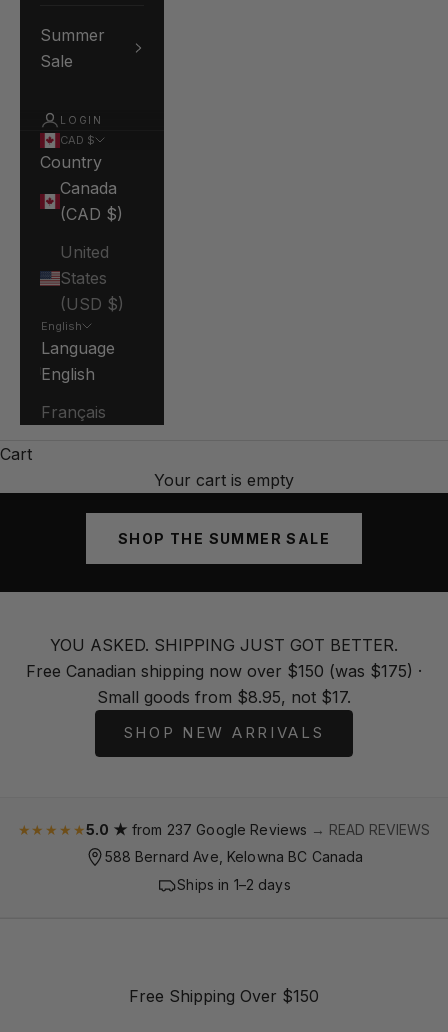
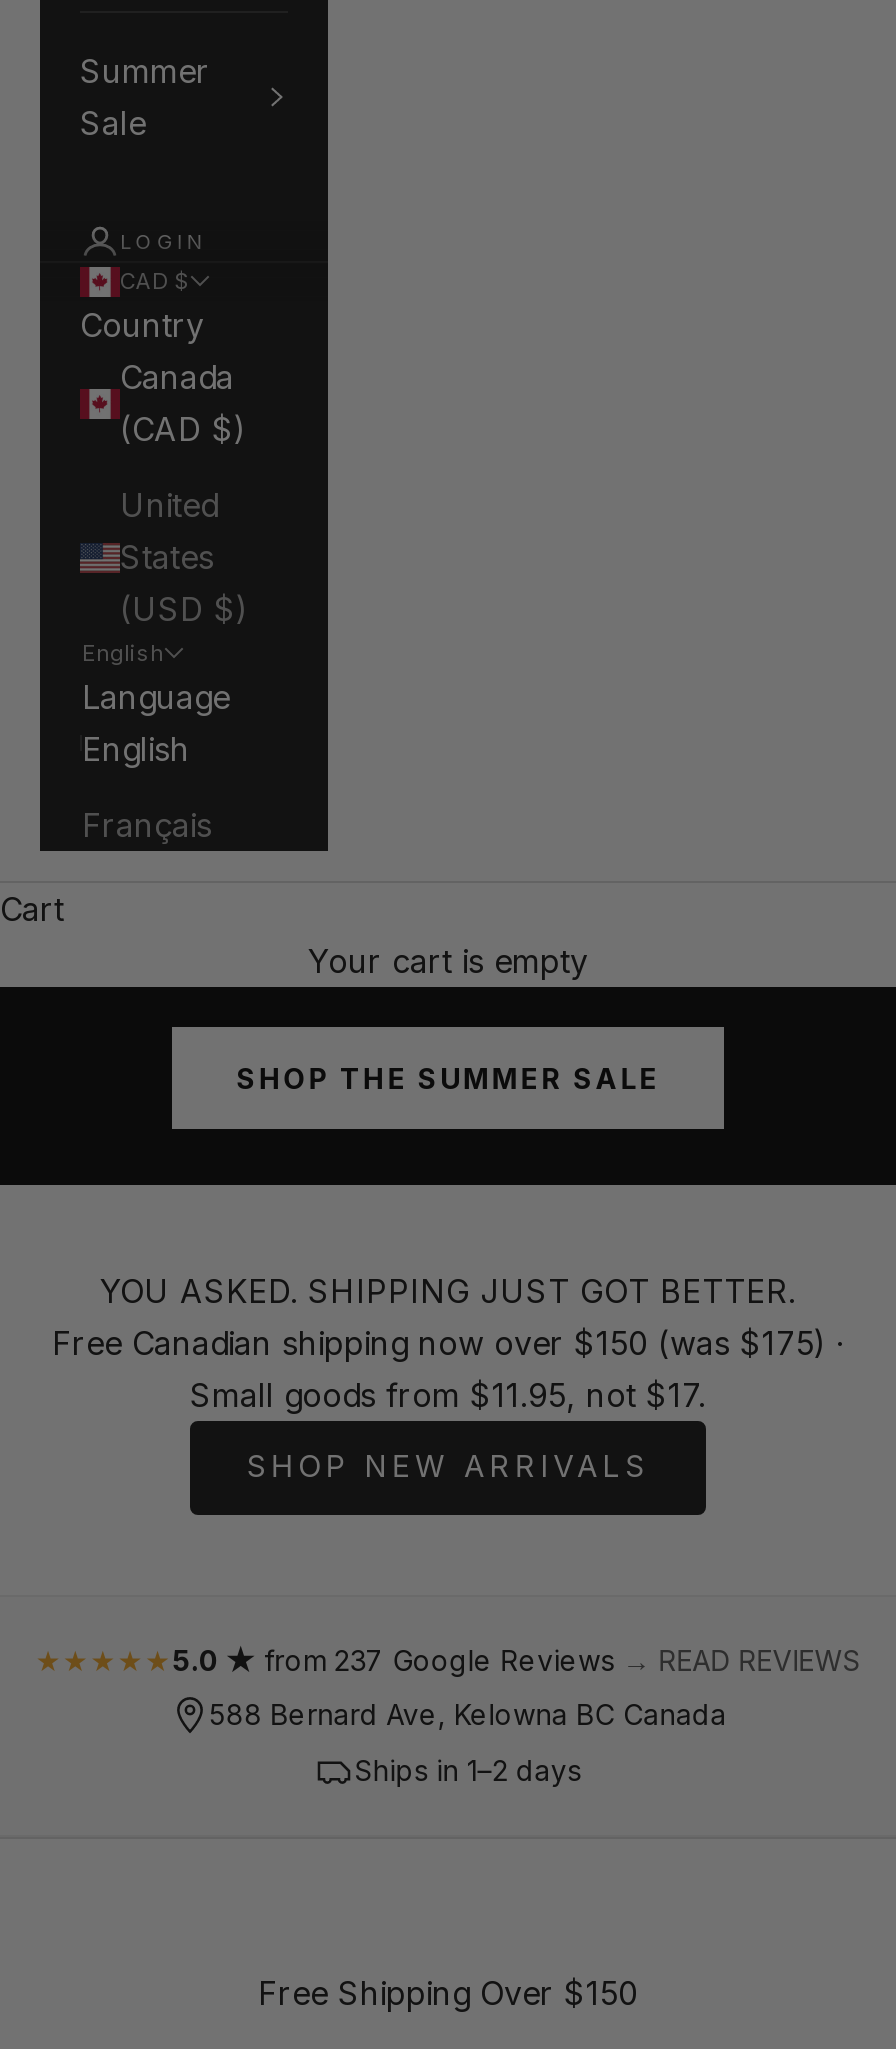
- Small goods from $8.95, not $17.
+ Small goods from $11.95, not $17.
